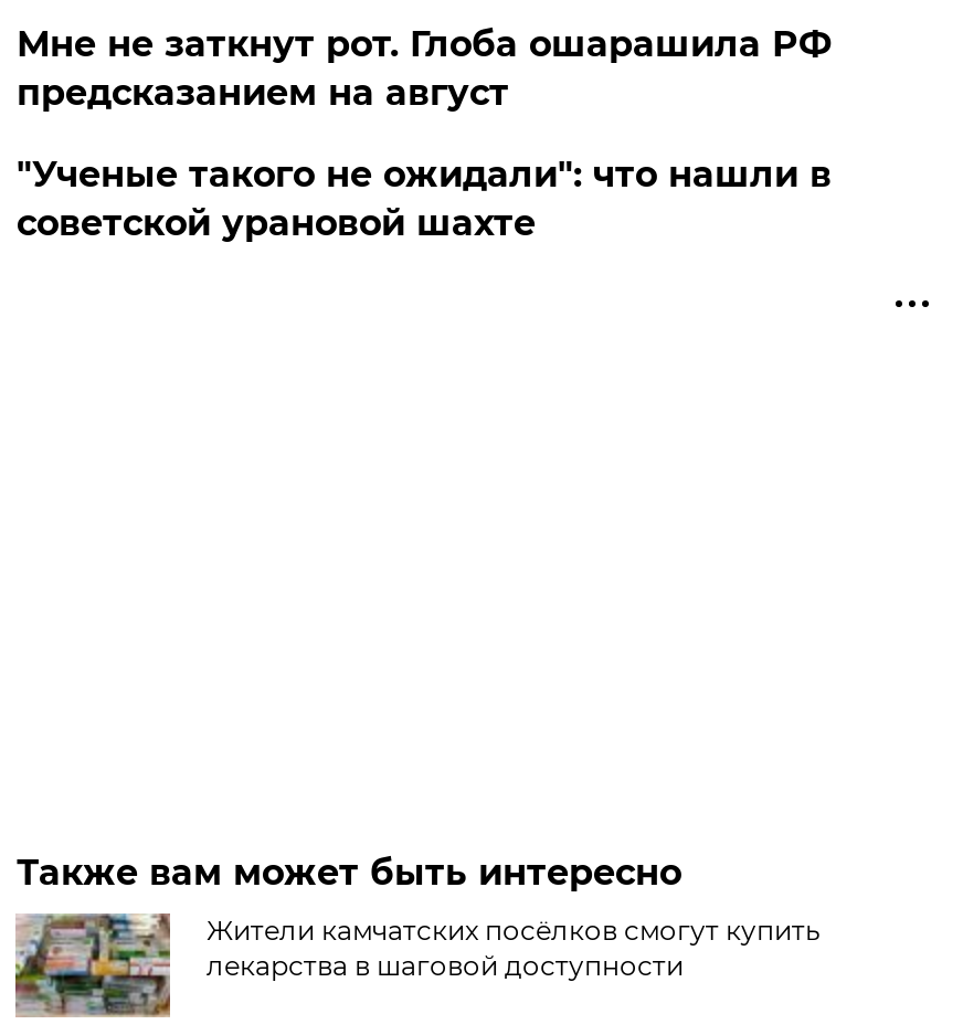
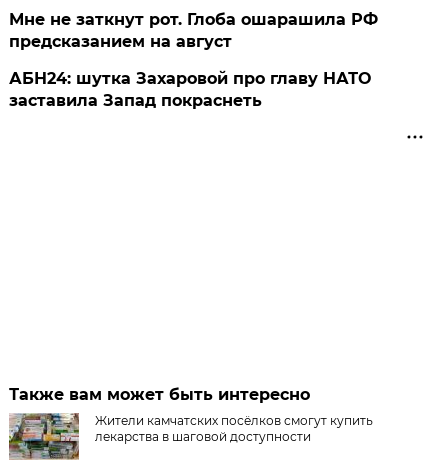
- "Ученые такого не ожидали": что нашли в
- советской урановой шахте
+ АБН24: шутка Захаровой про главу НАТО
+ заставила Запад покраснеть
